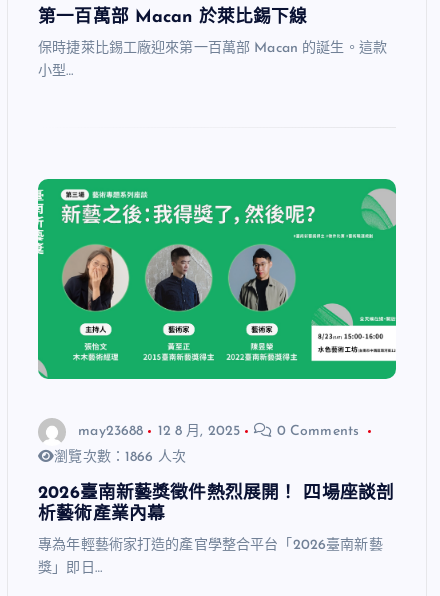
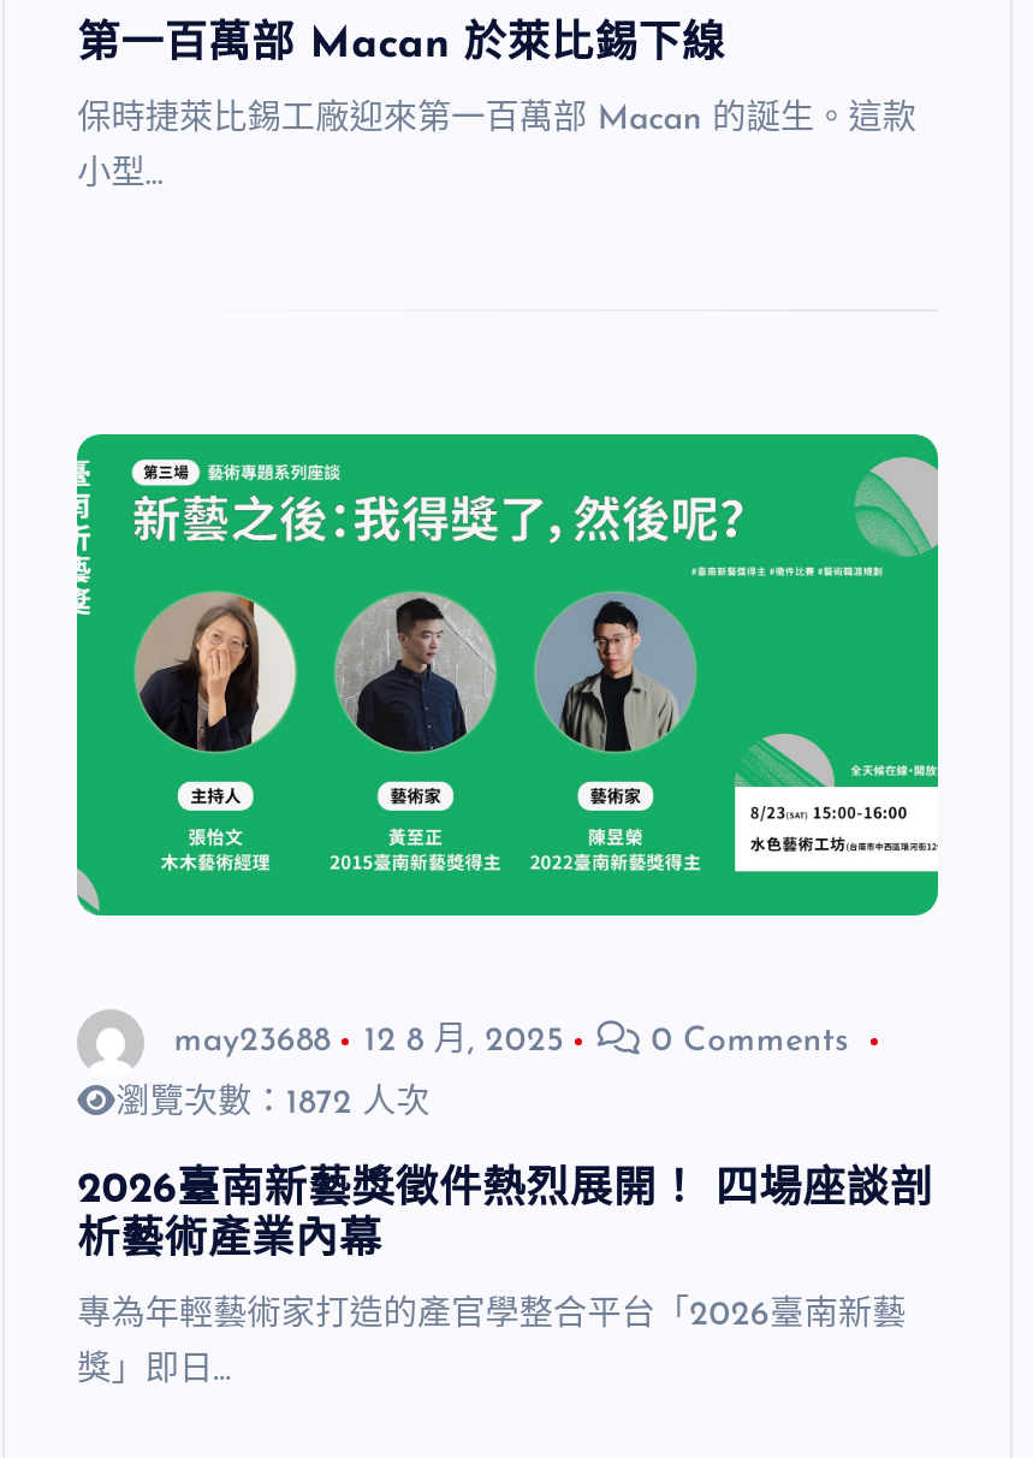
- 瀏覽次數：1866 人次
+ 瀏覽次數：1872 人次
